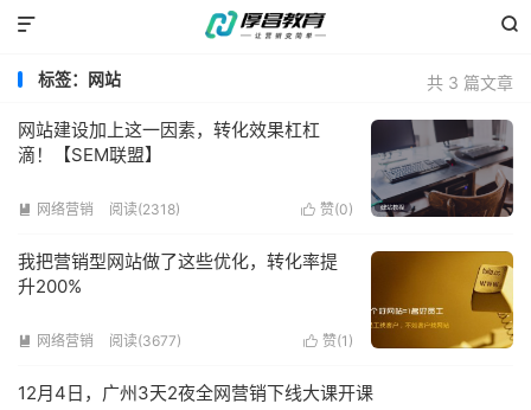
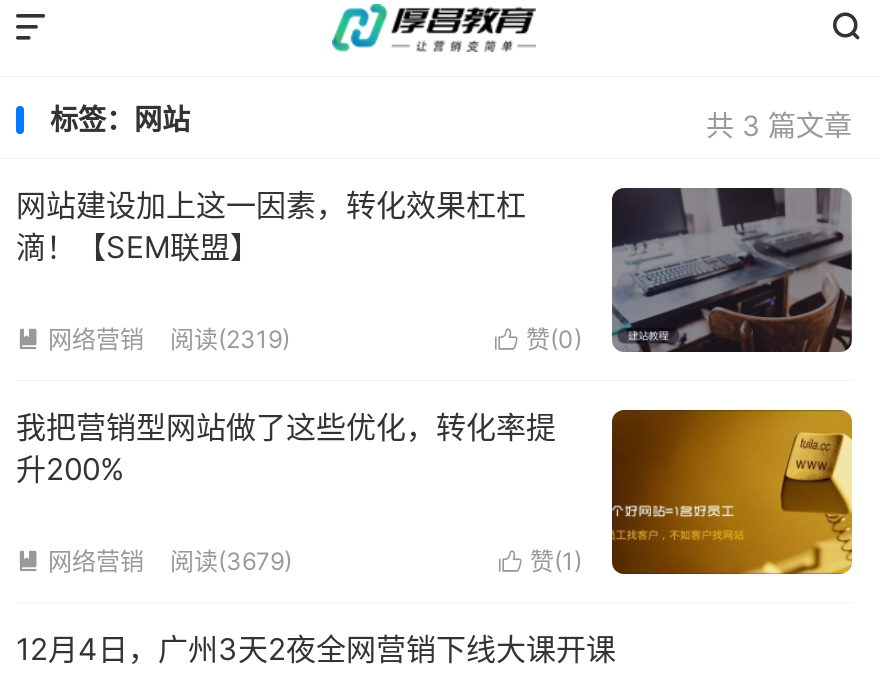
- 阅读(2318)
+ 阅读(2319)

- 阅读(3677)
+ 阅读(3679)
